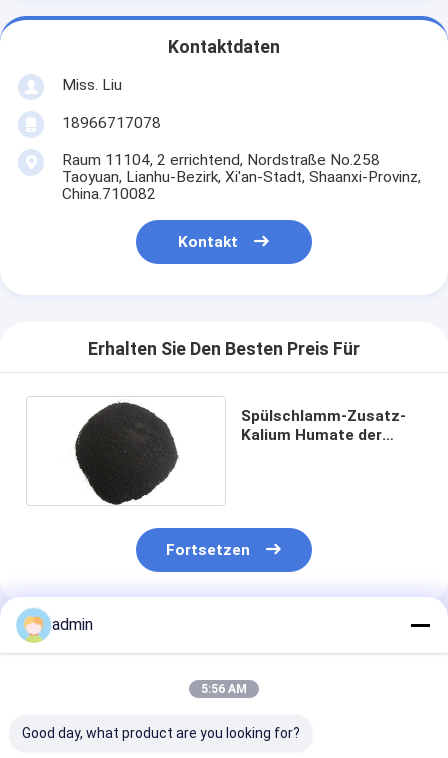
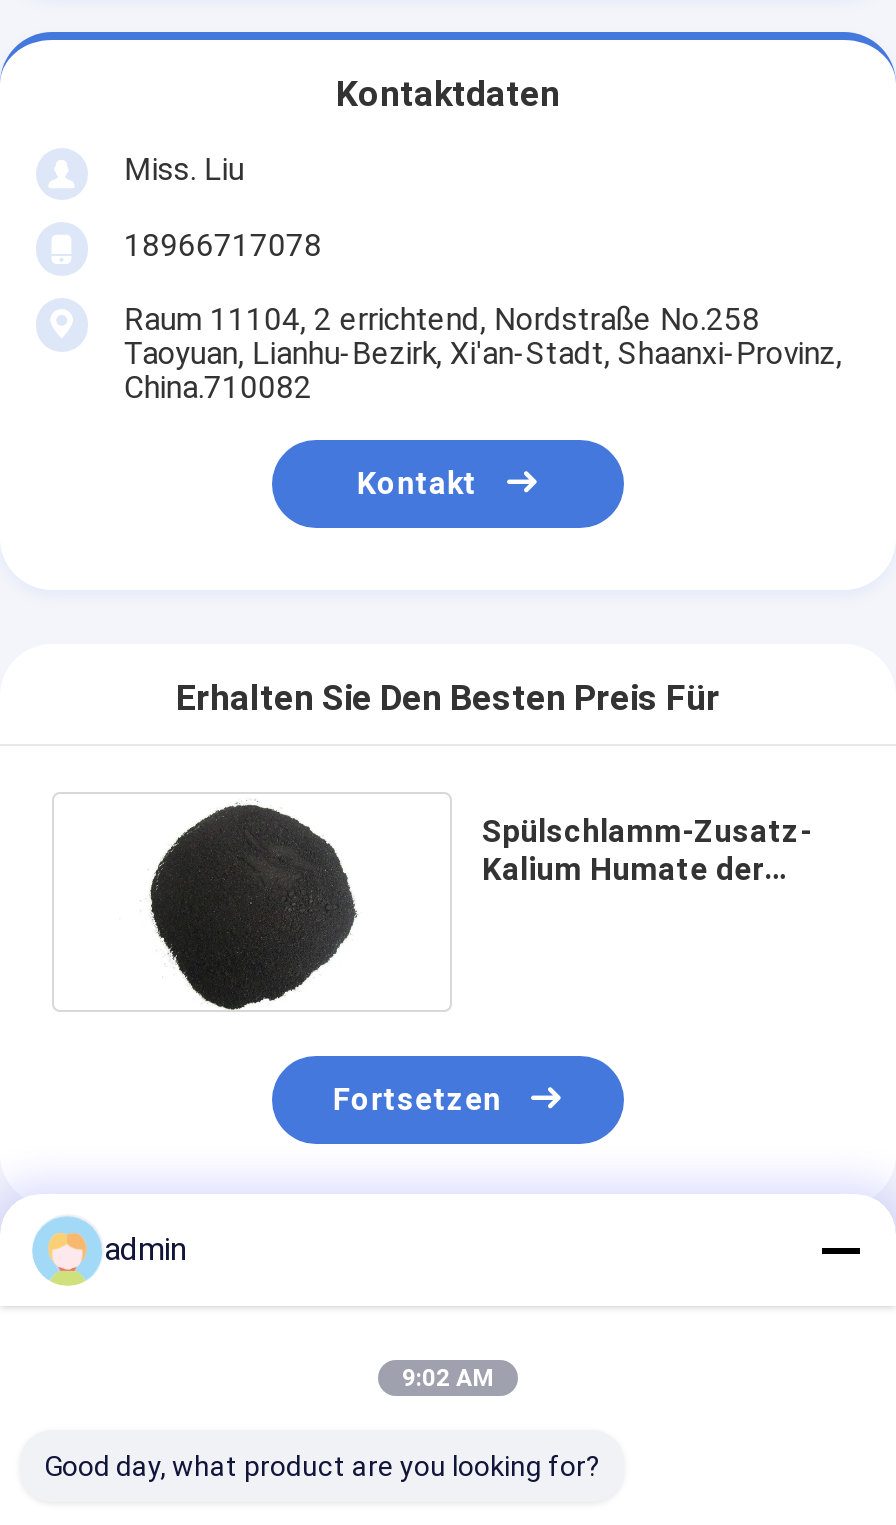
- 5:56 AM
+ 9:02 AM
